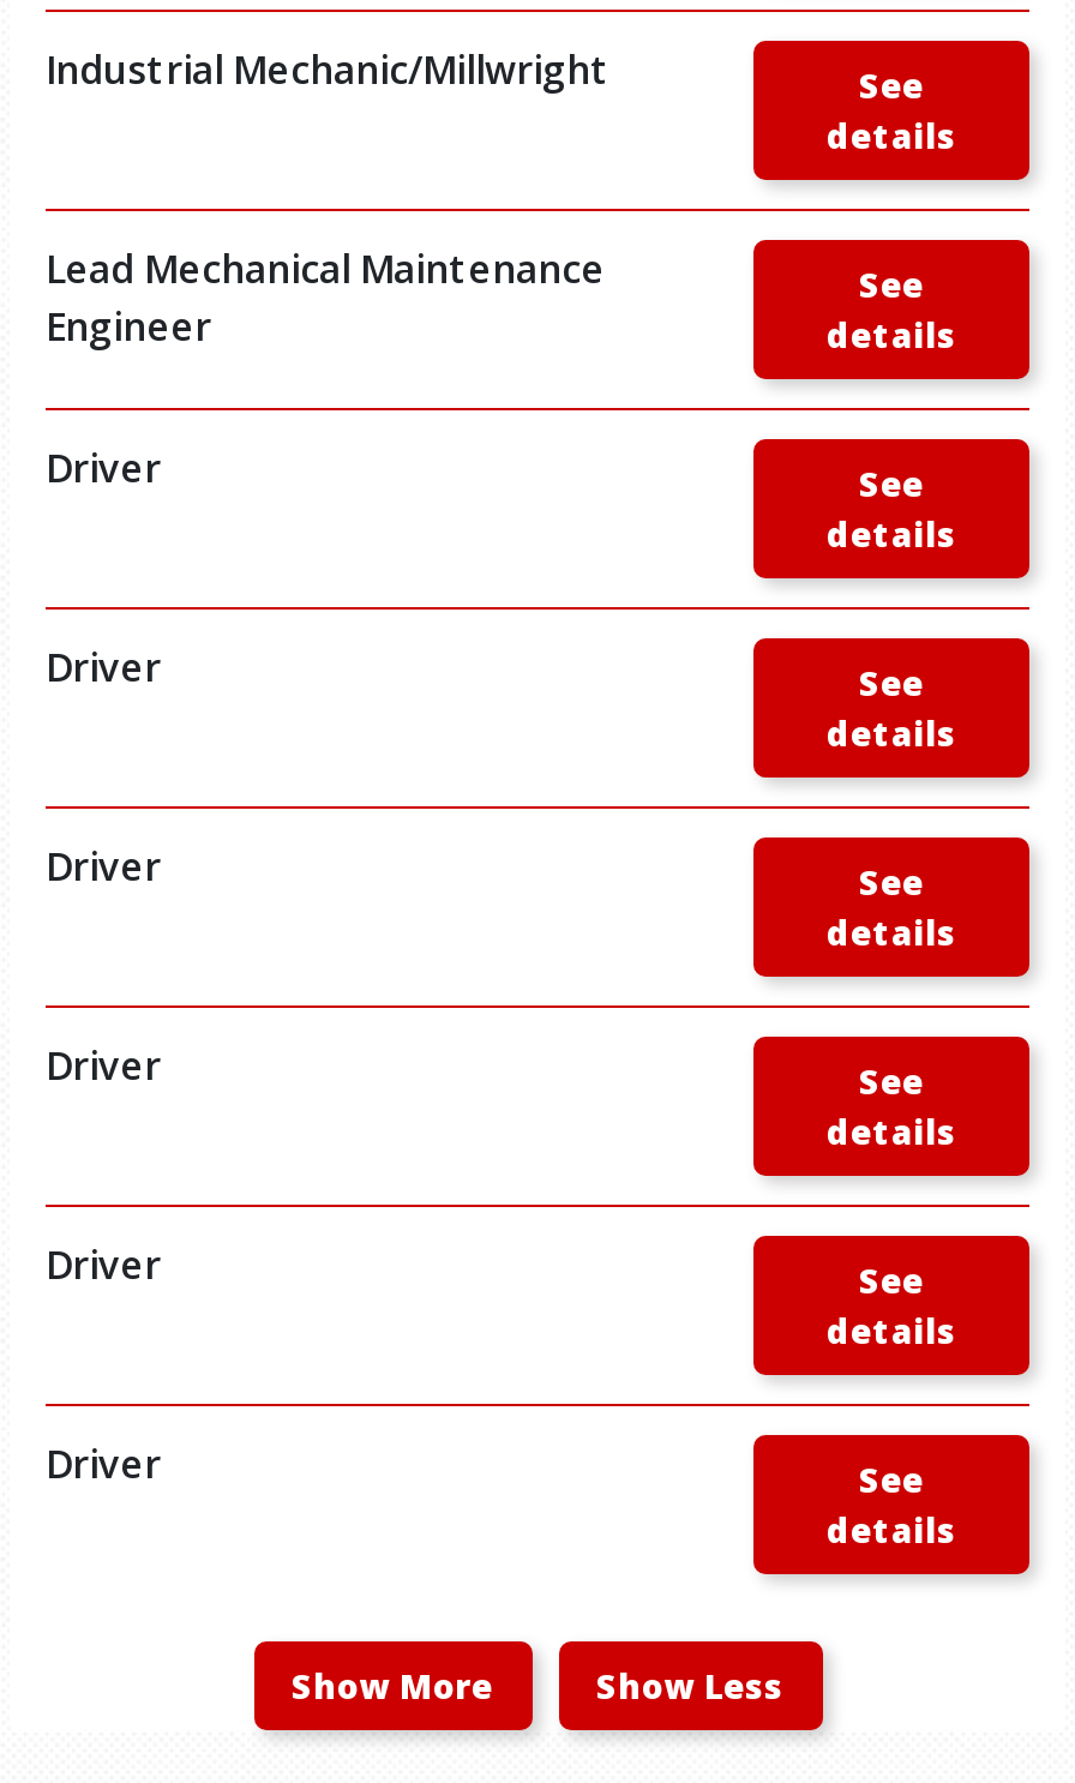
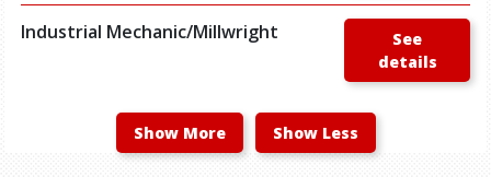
- Lead Mechanical Maintenance
- Engineer

- See
- details
- Driver
- See
- details
- Driver
- See
- details
- Driver
- See
- details
- Driver
- See
- details
- Driver
- See
- details
- Driver
- See
- details
